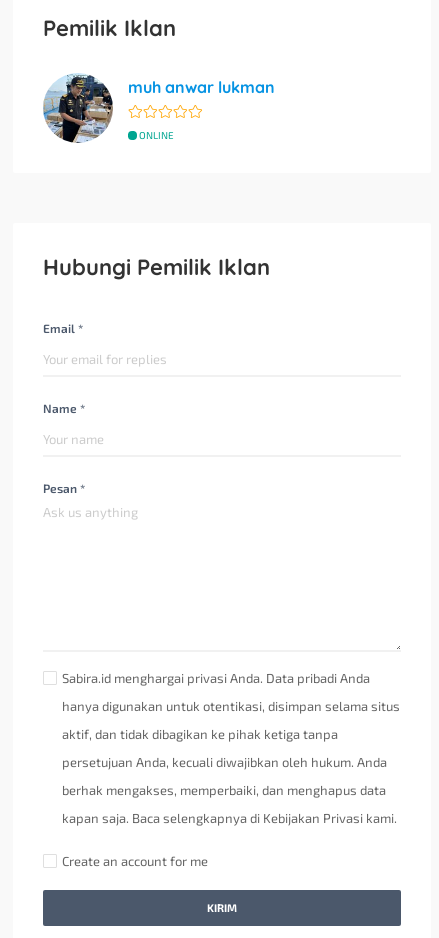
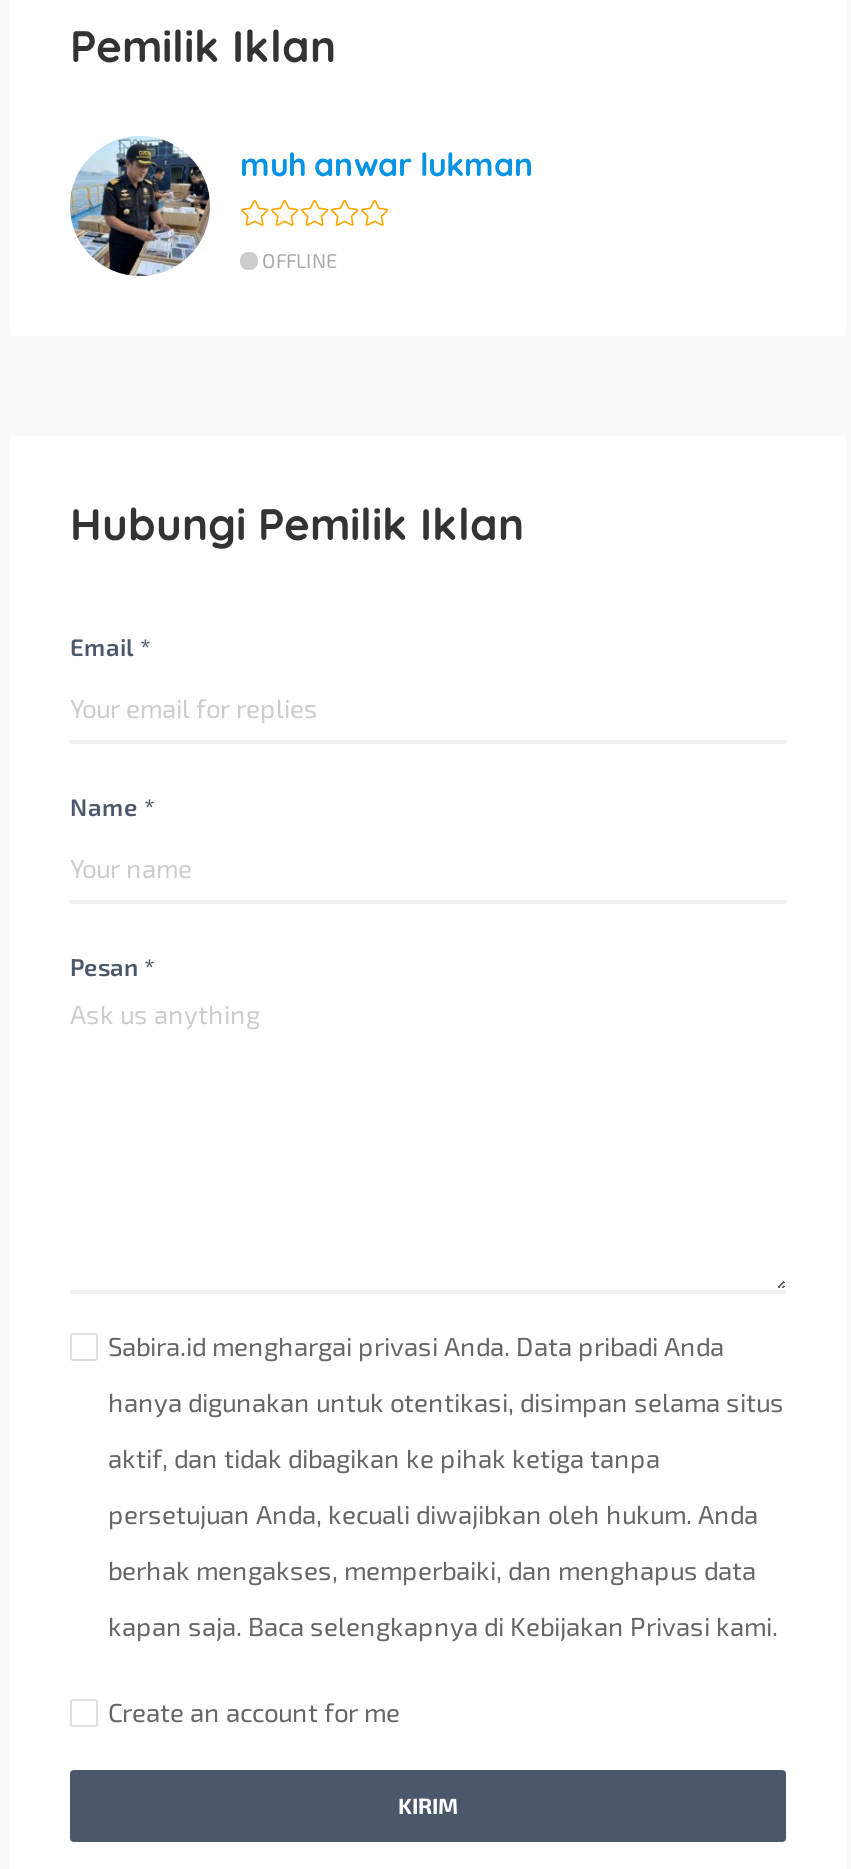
- ONLINE
+ OFFLINE
